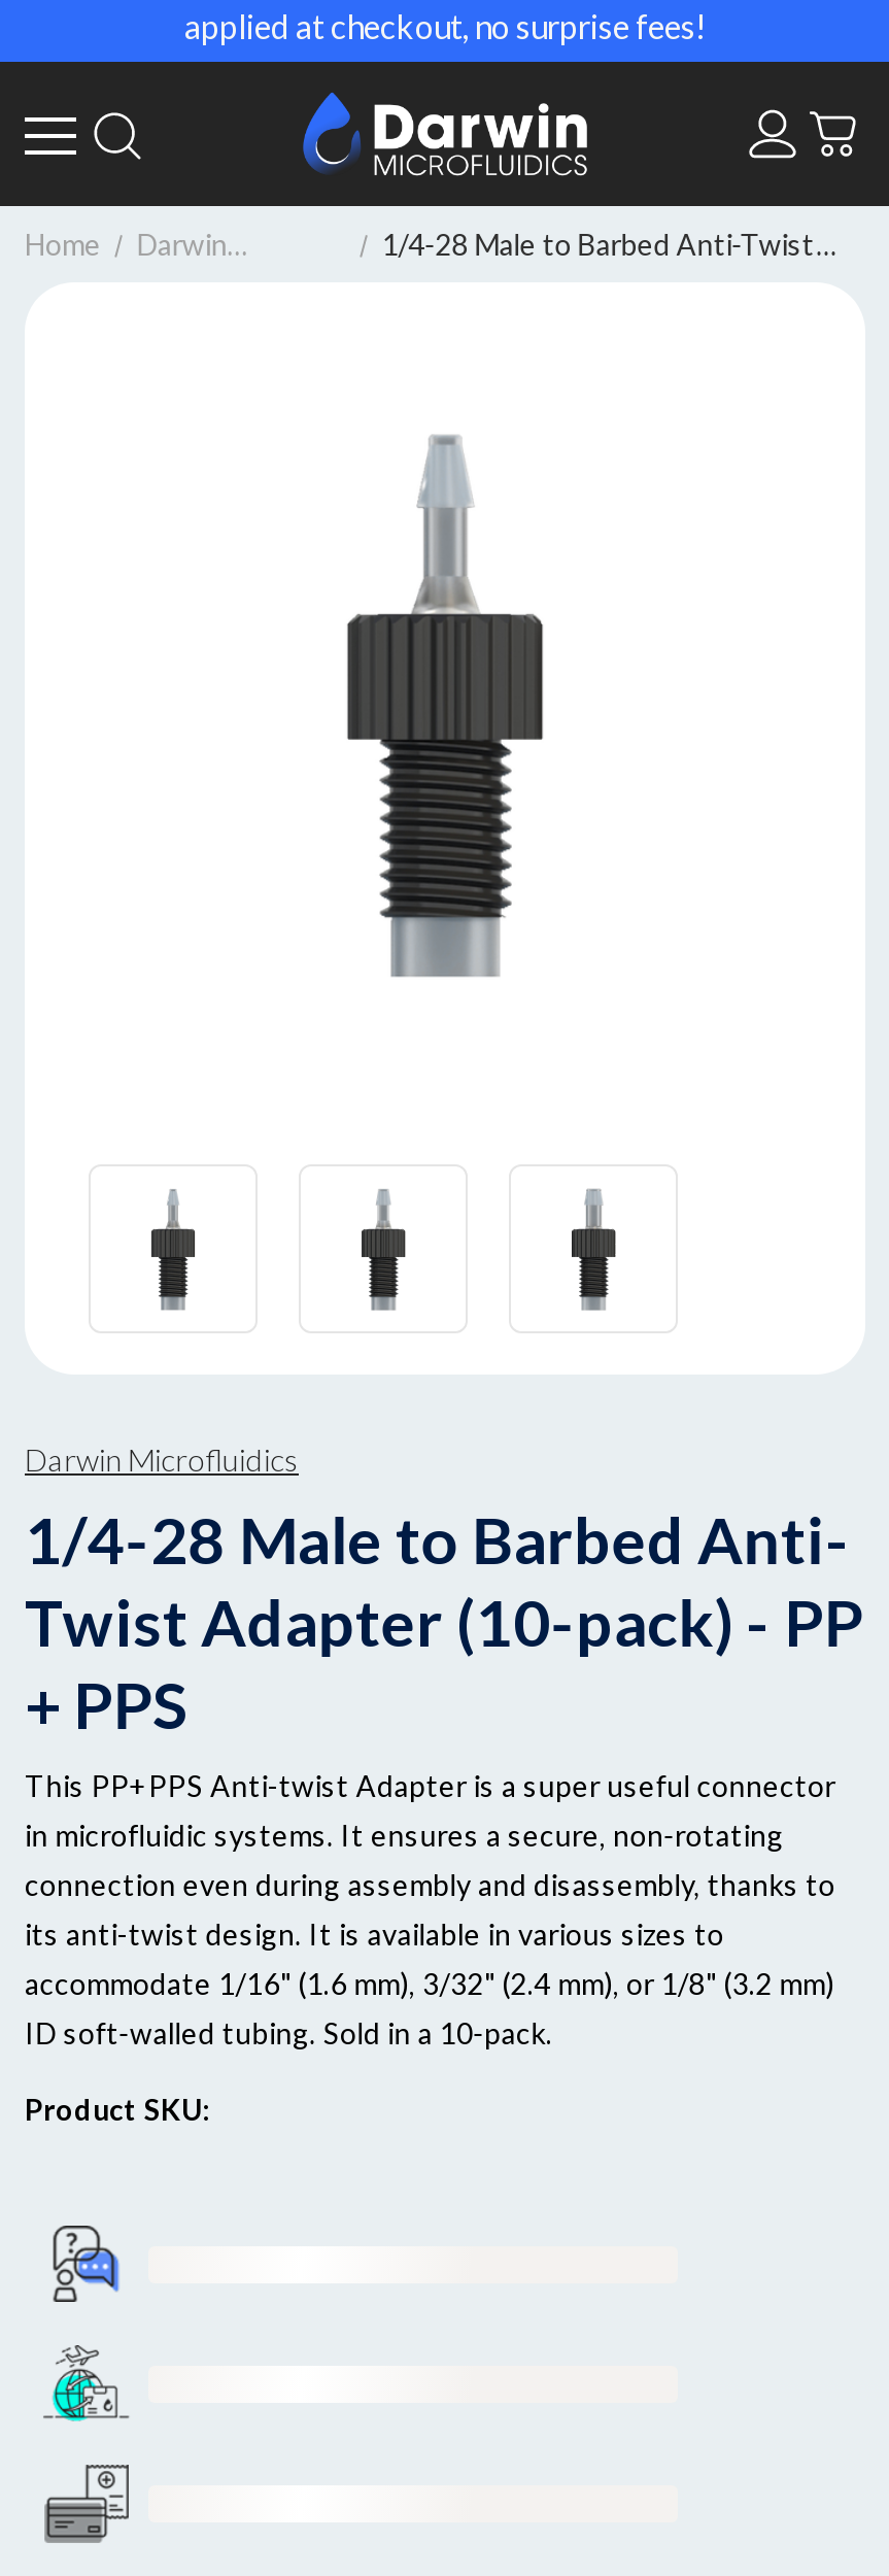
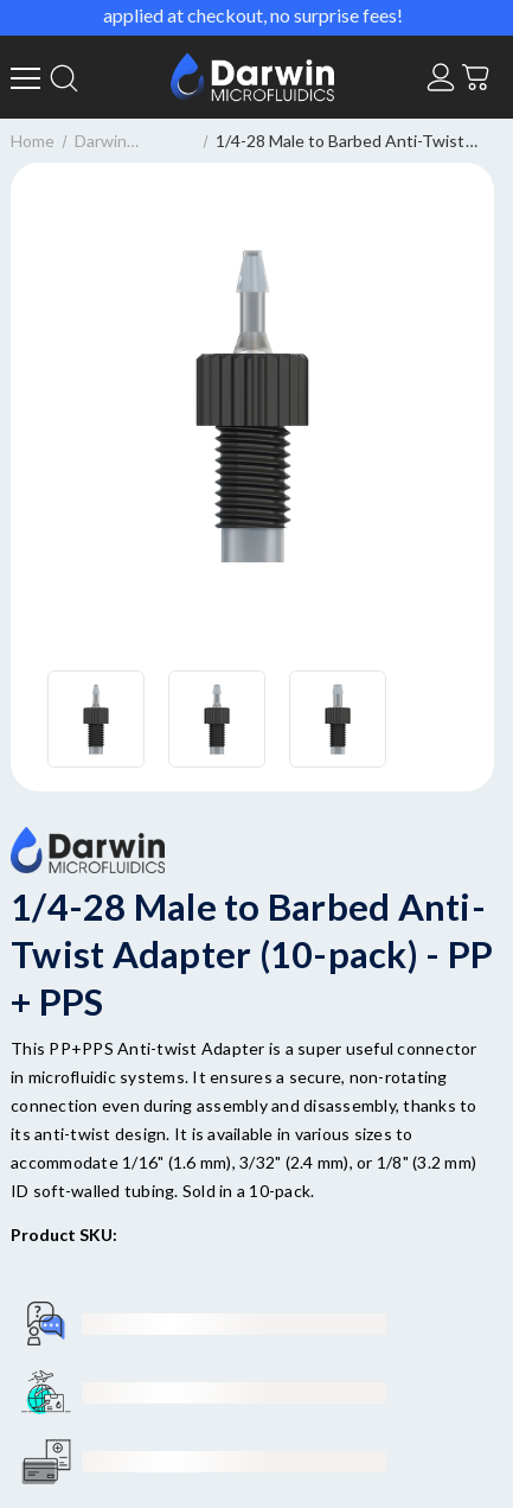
- Darwin Microfluidics
